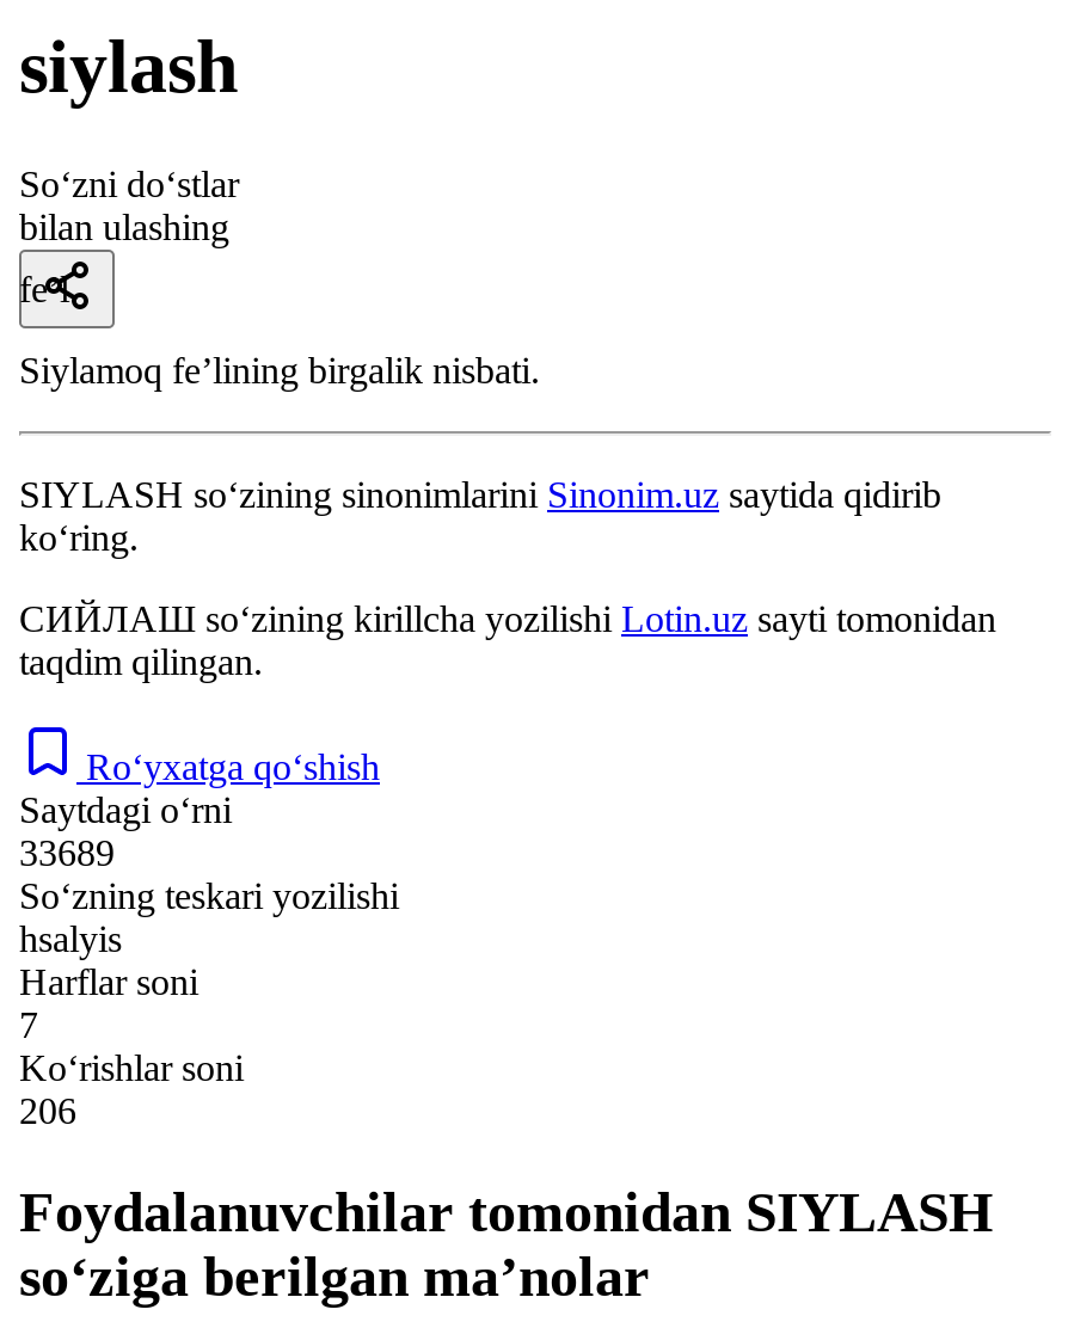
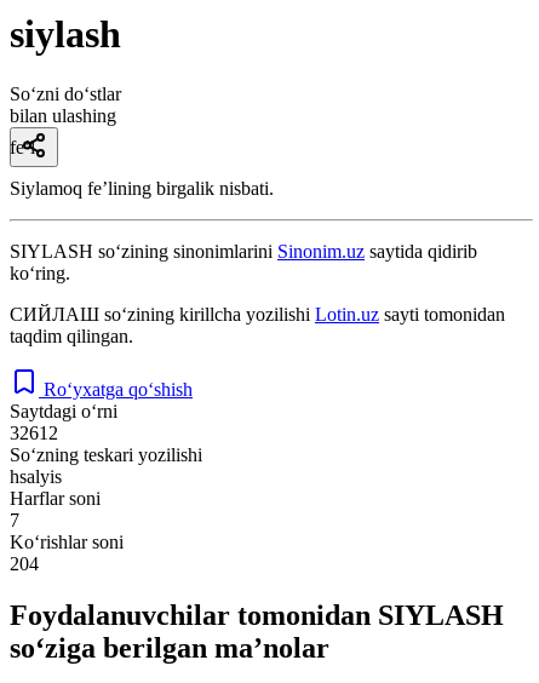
- 33689
+ 32612

- 206
+ 204
